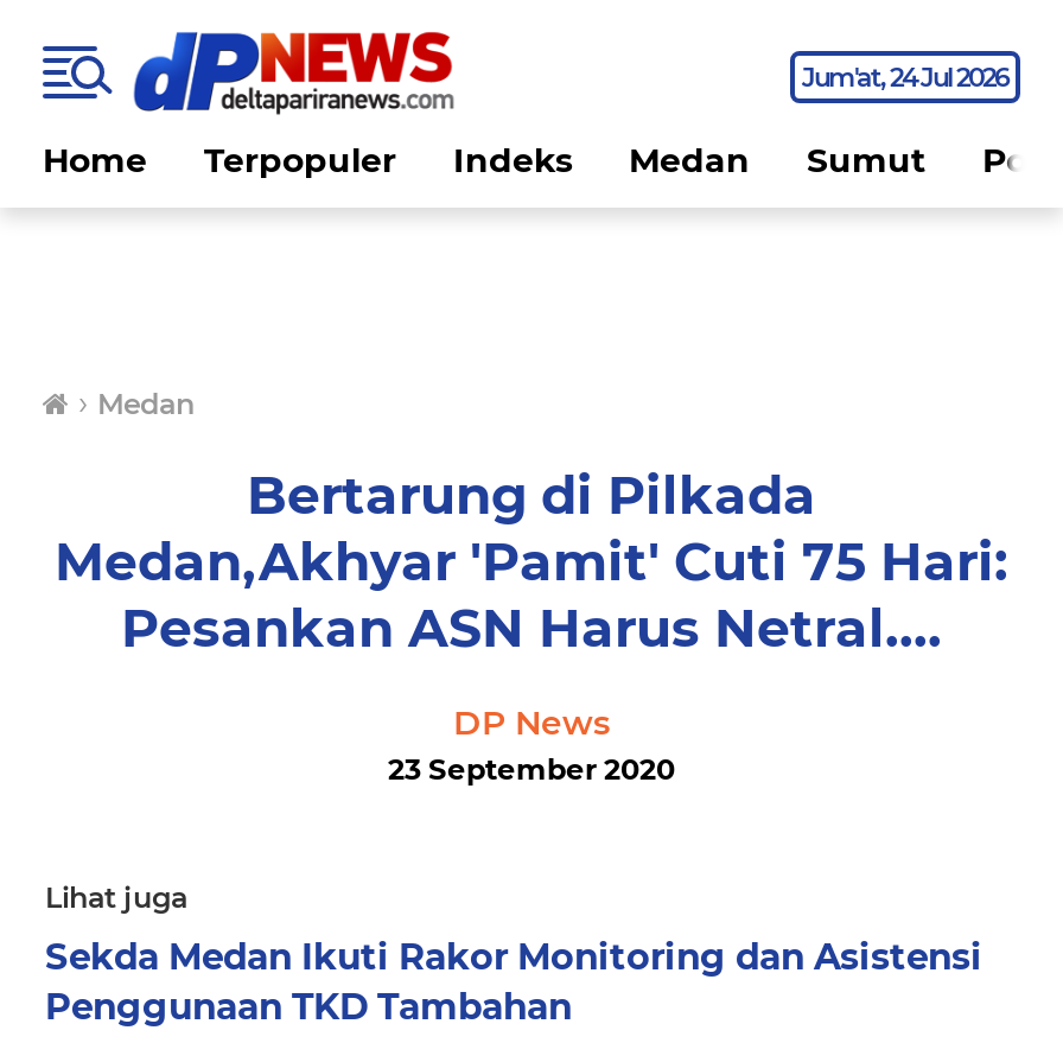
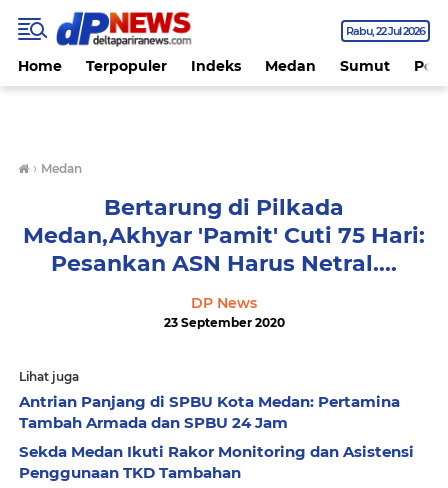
- Jum'at 24 Jul 2026
+ Rabu 22 Jul 2026

+ Antrian Panjang di SPBU Kota Medan: Pertamina
+ Tambah Armada dan SPBU 24 Jam
